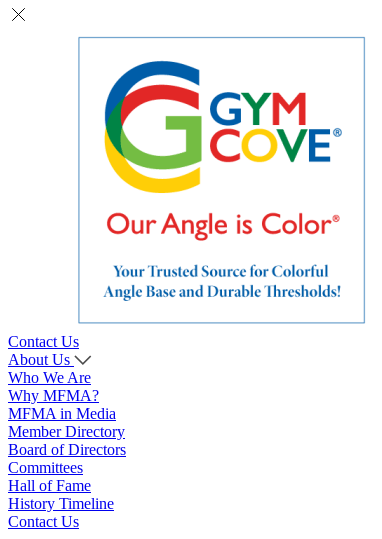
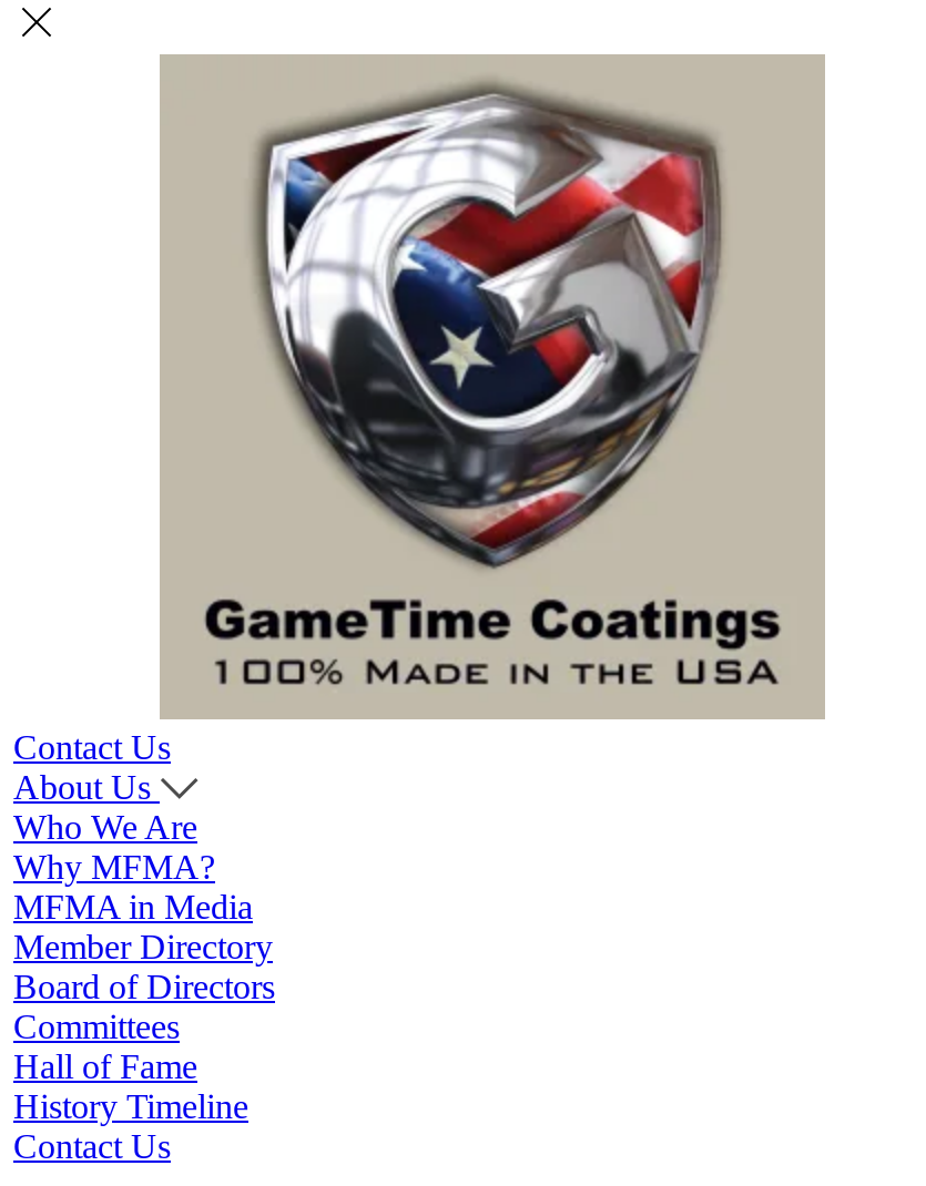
- [image]
+ [image]
